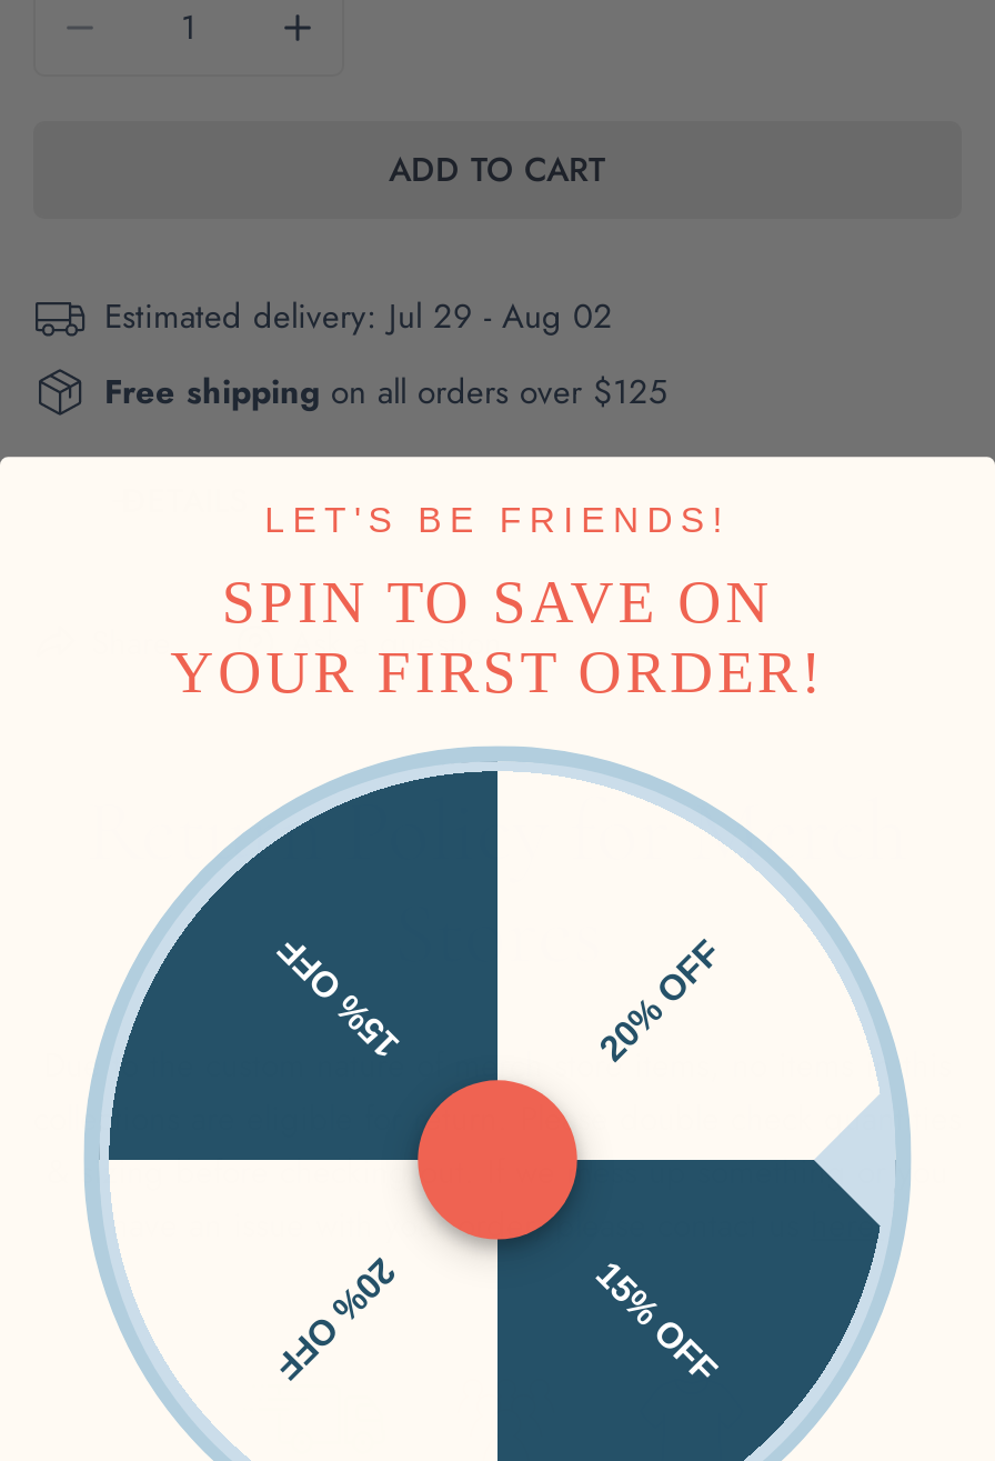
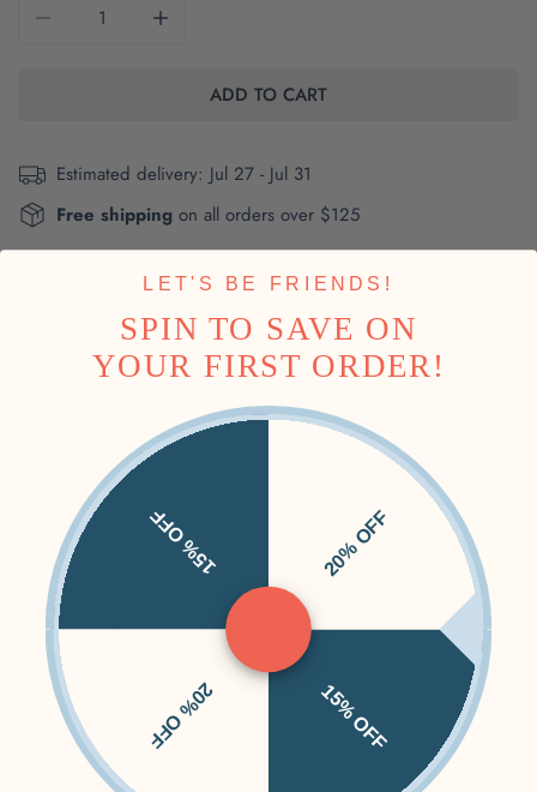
- Estimated delivery: Jul 29 - Aug 02
+ Estimated delivery: Jul 27 - Jul 31
